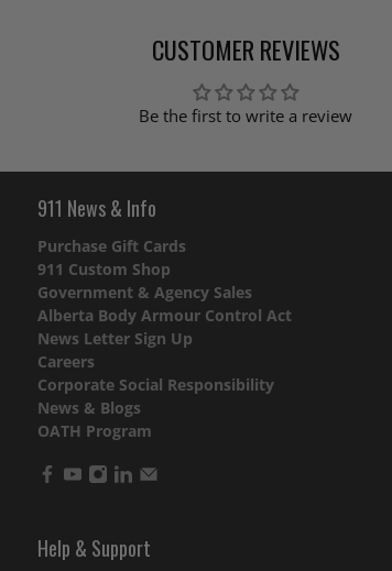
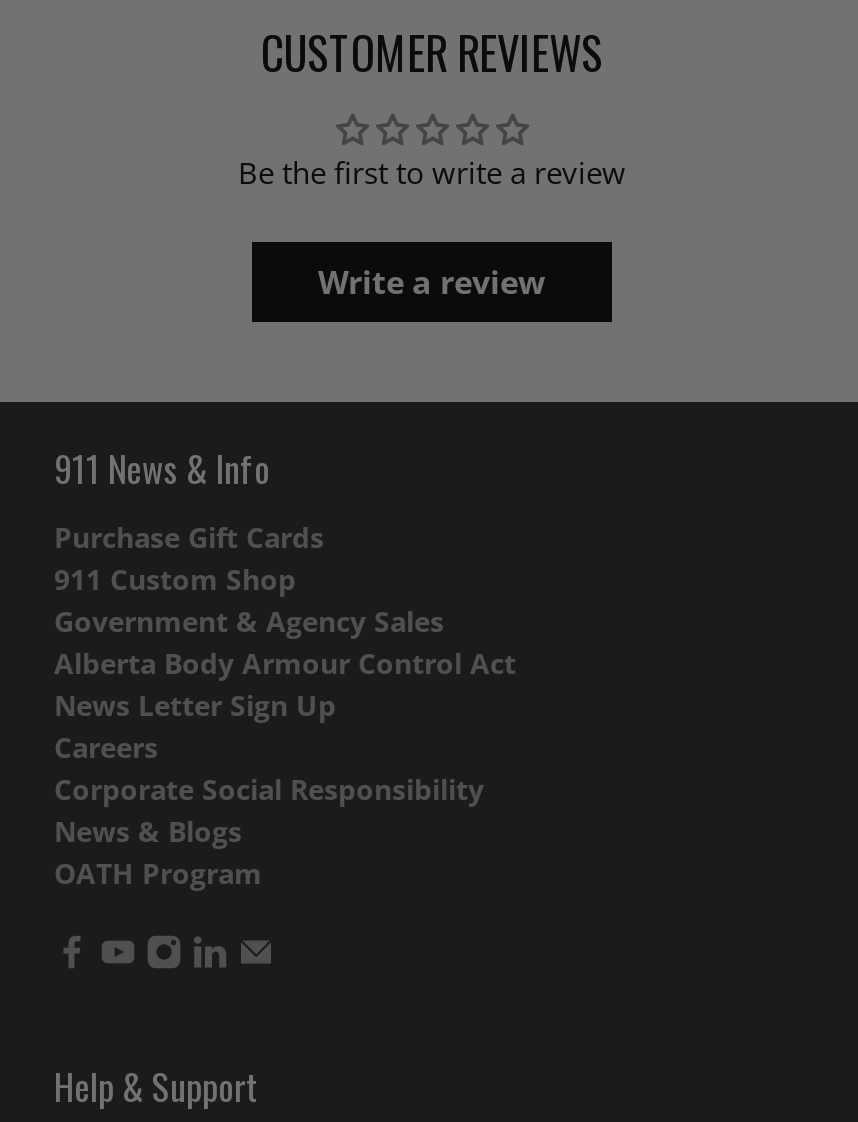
+ Write a review
